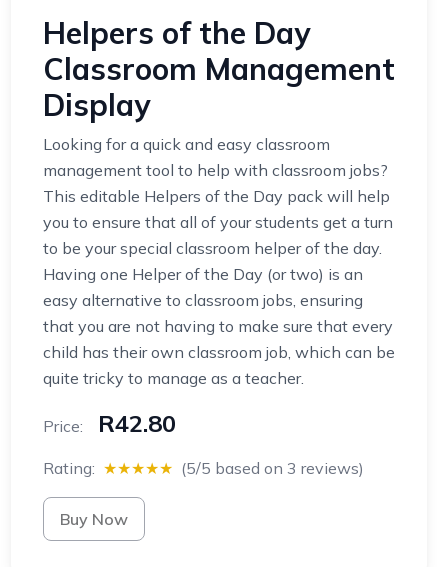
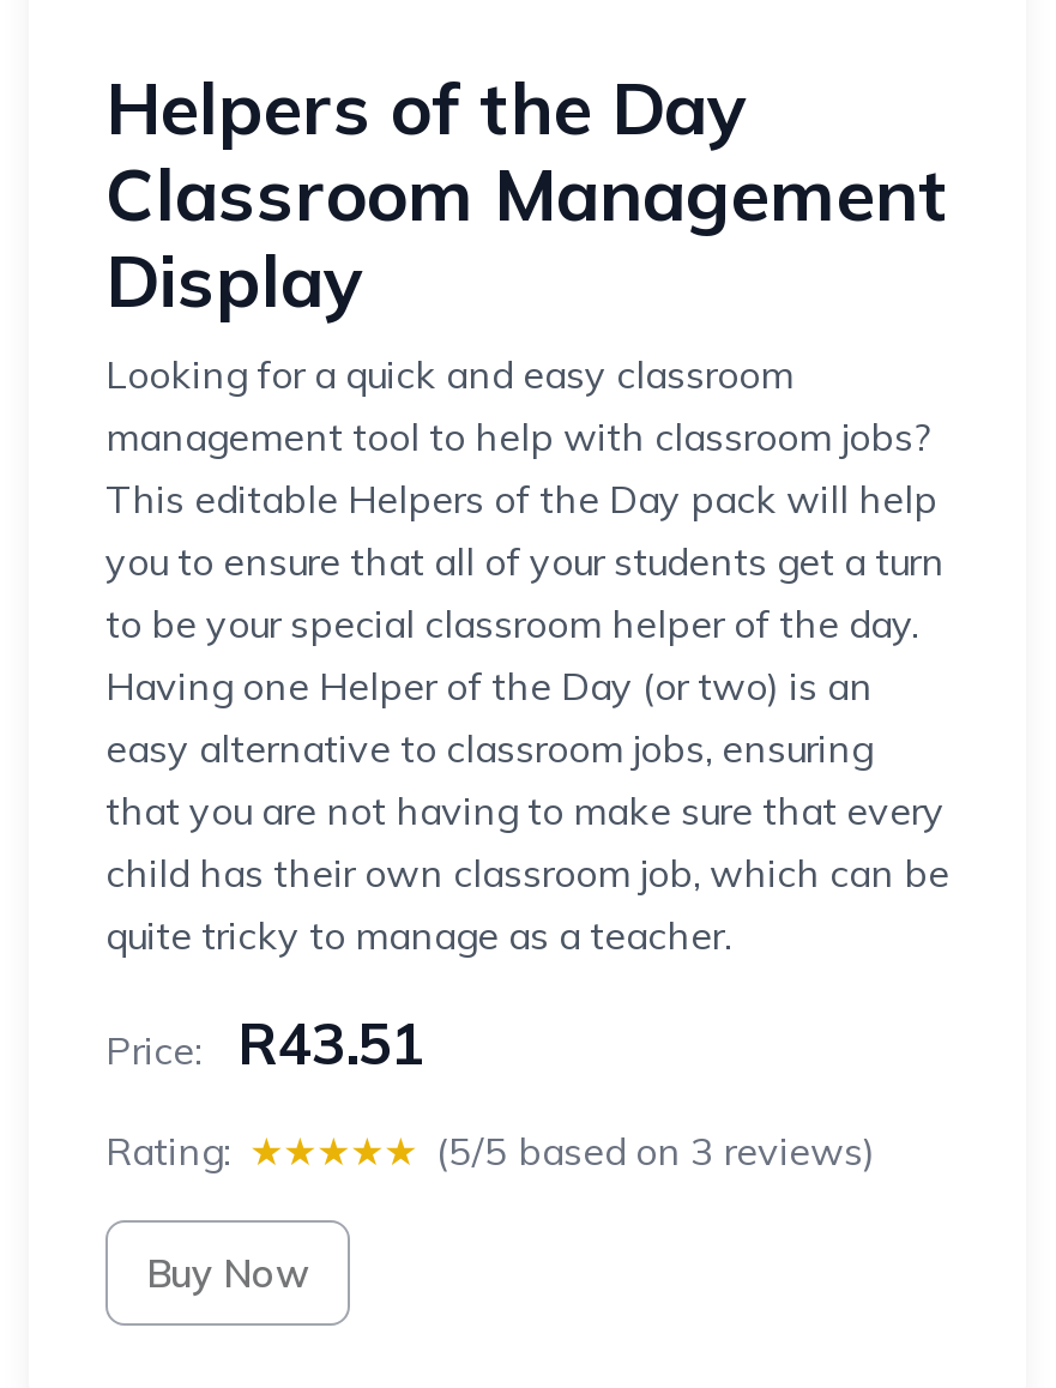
- Price: R42.80
+ Price: R43.51
